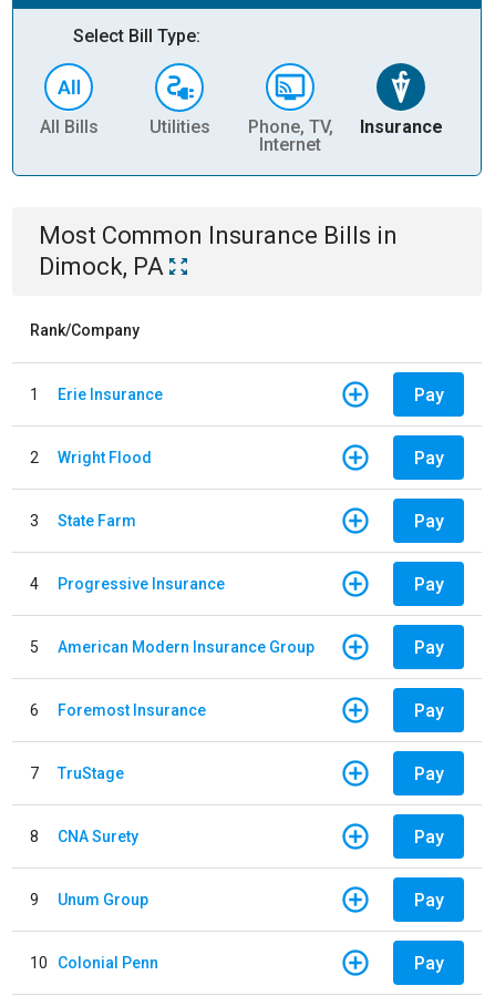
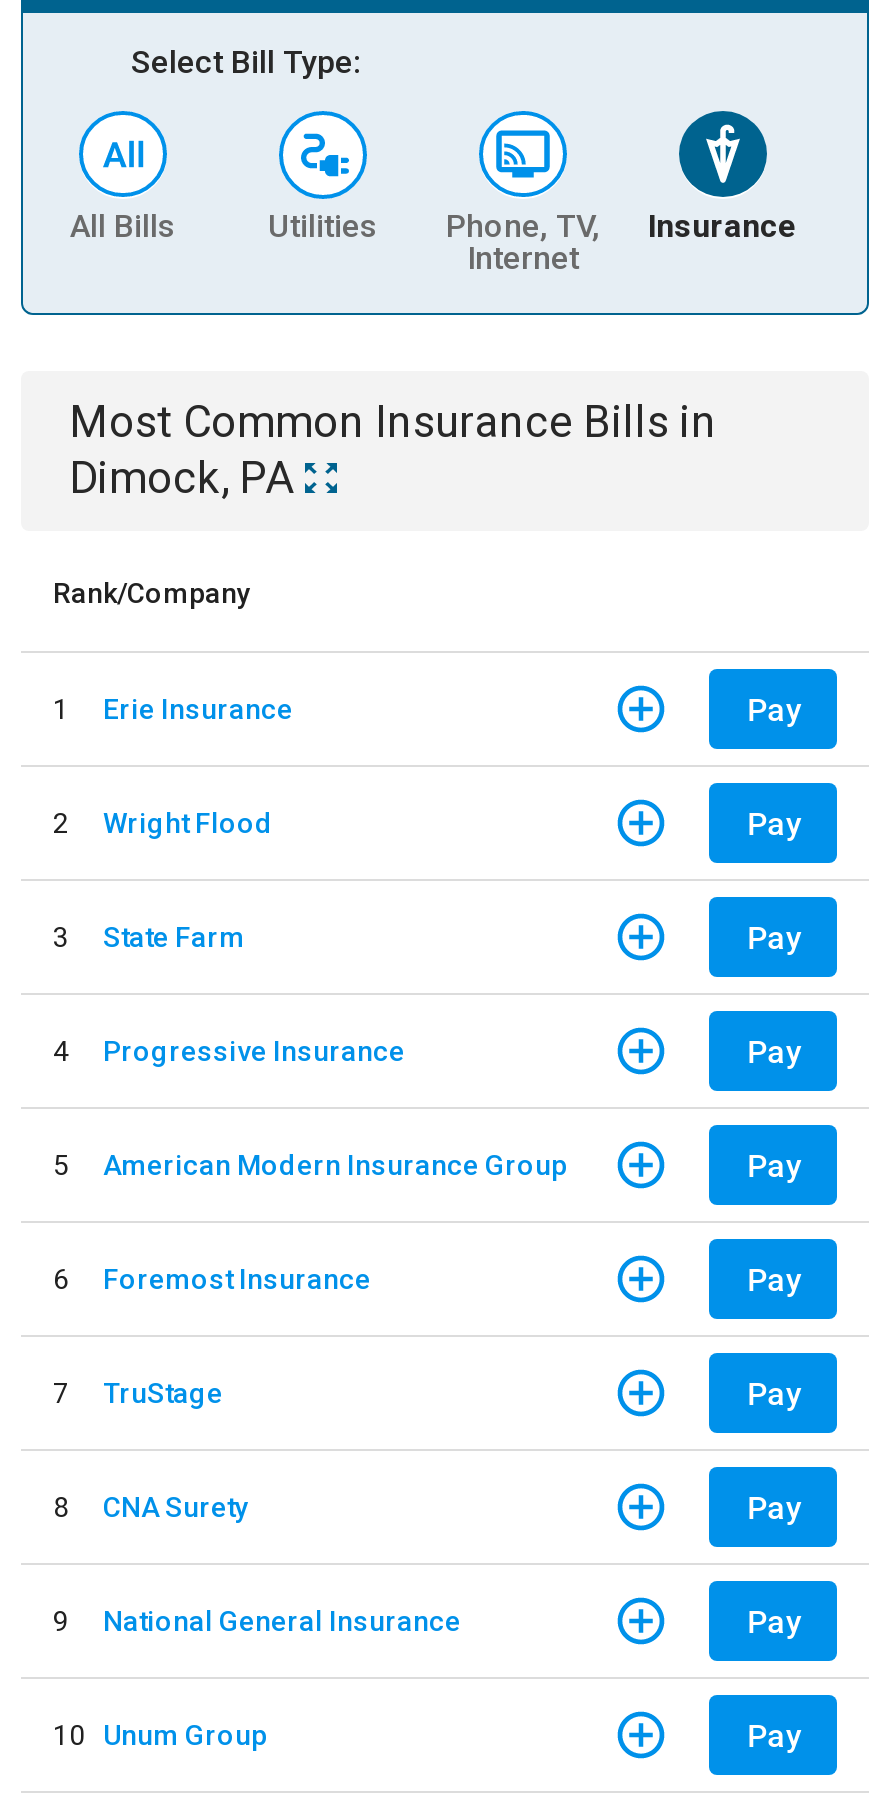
- Unum Group
+ National General Insurance

- 10 Colonial Penn
+ 10 Unum Group
